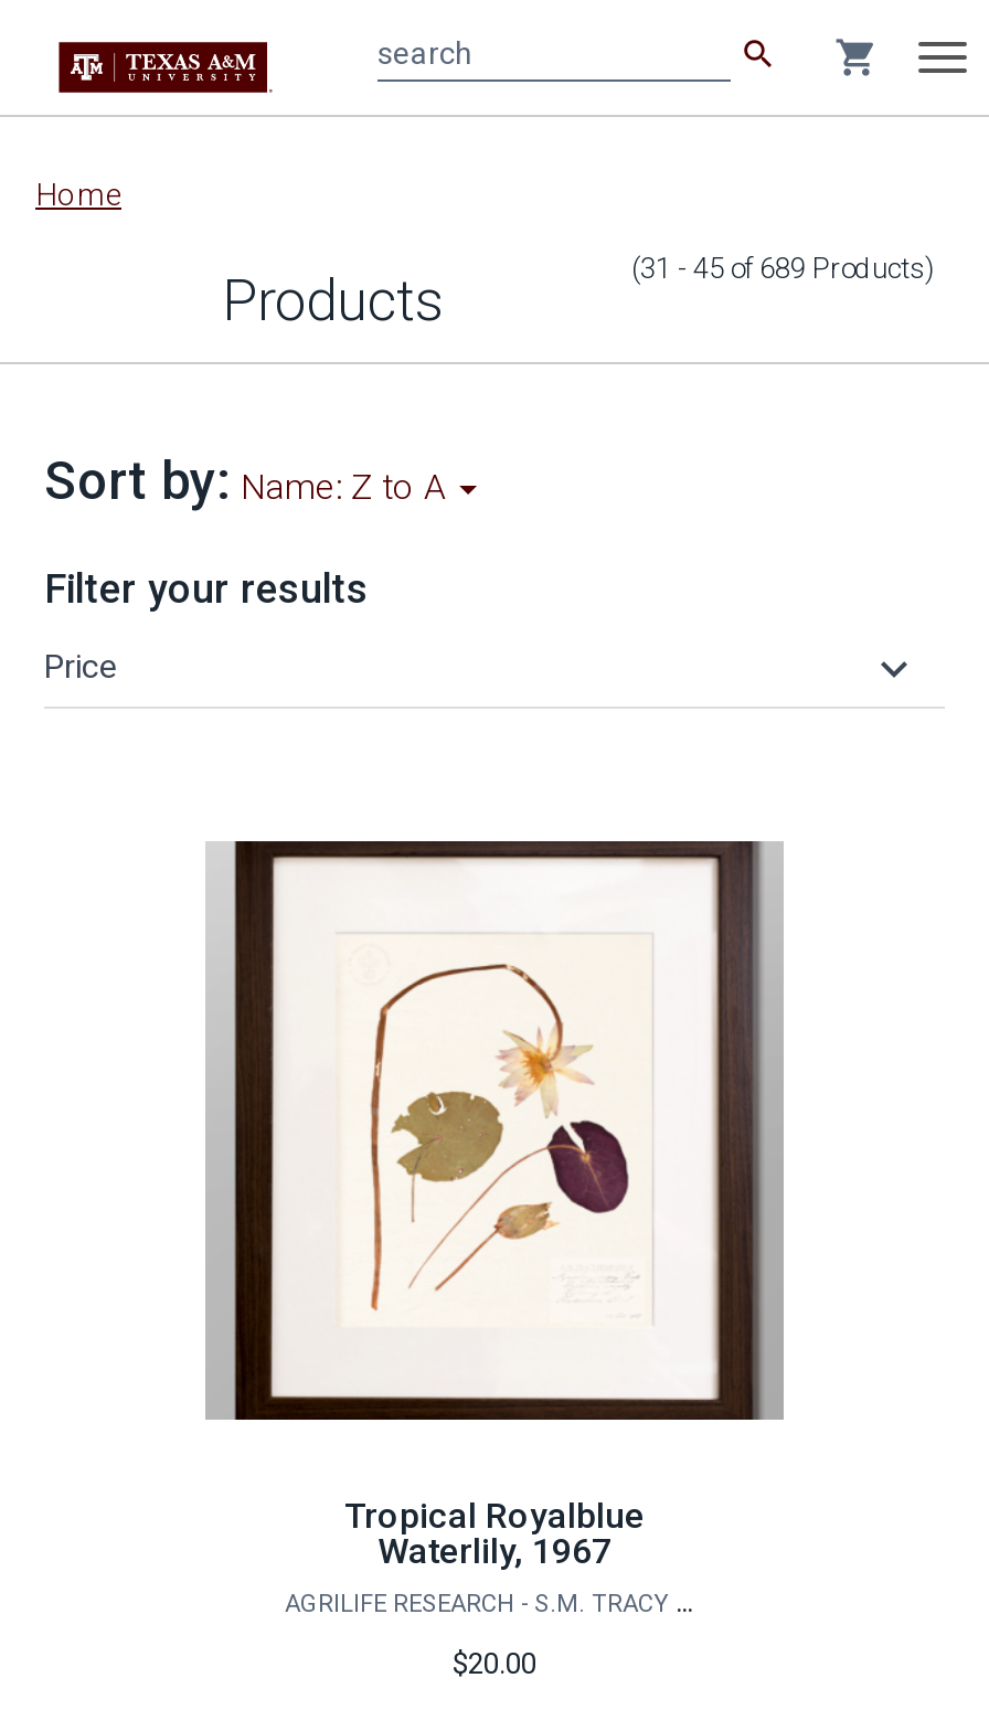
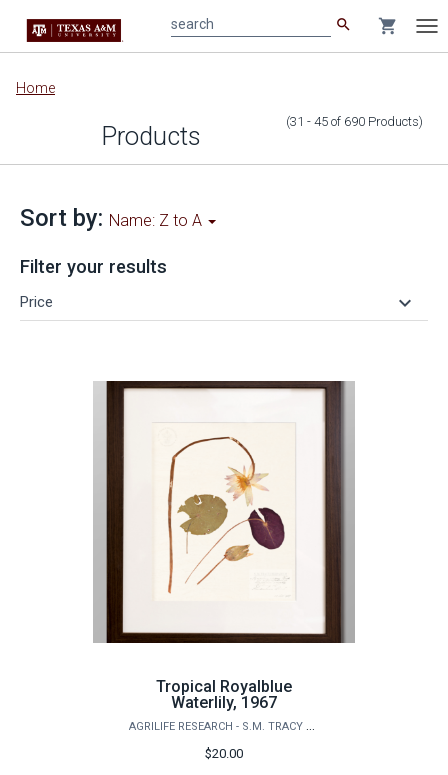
- (31 - 45 of 689 Products)
+ (31 - 45 of 690 Products)
